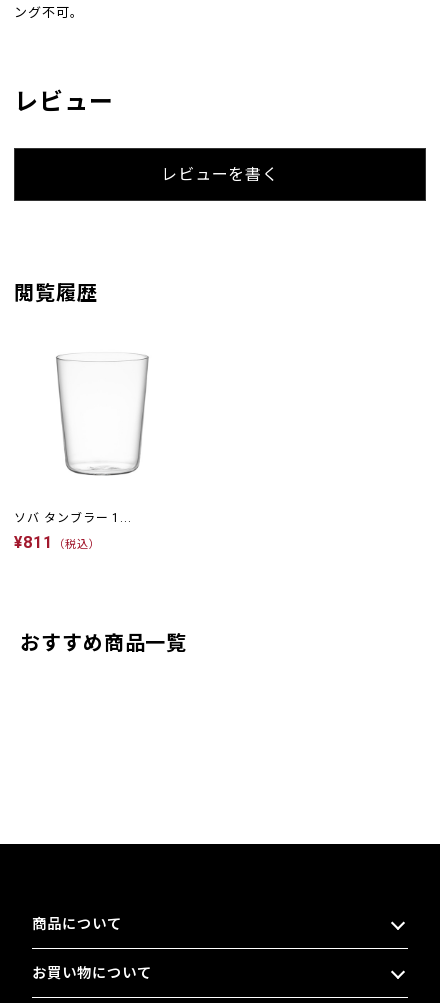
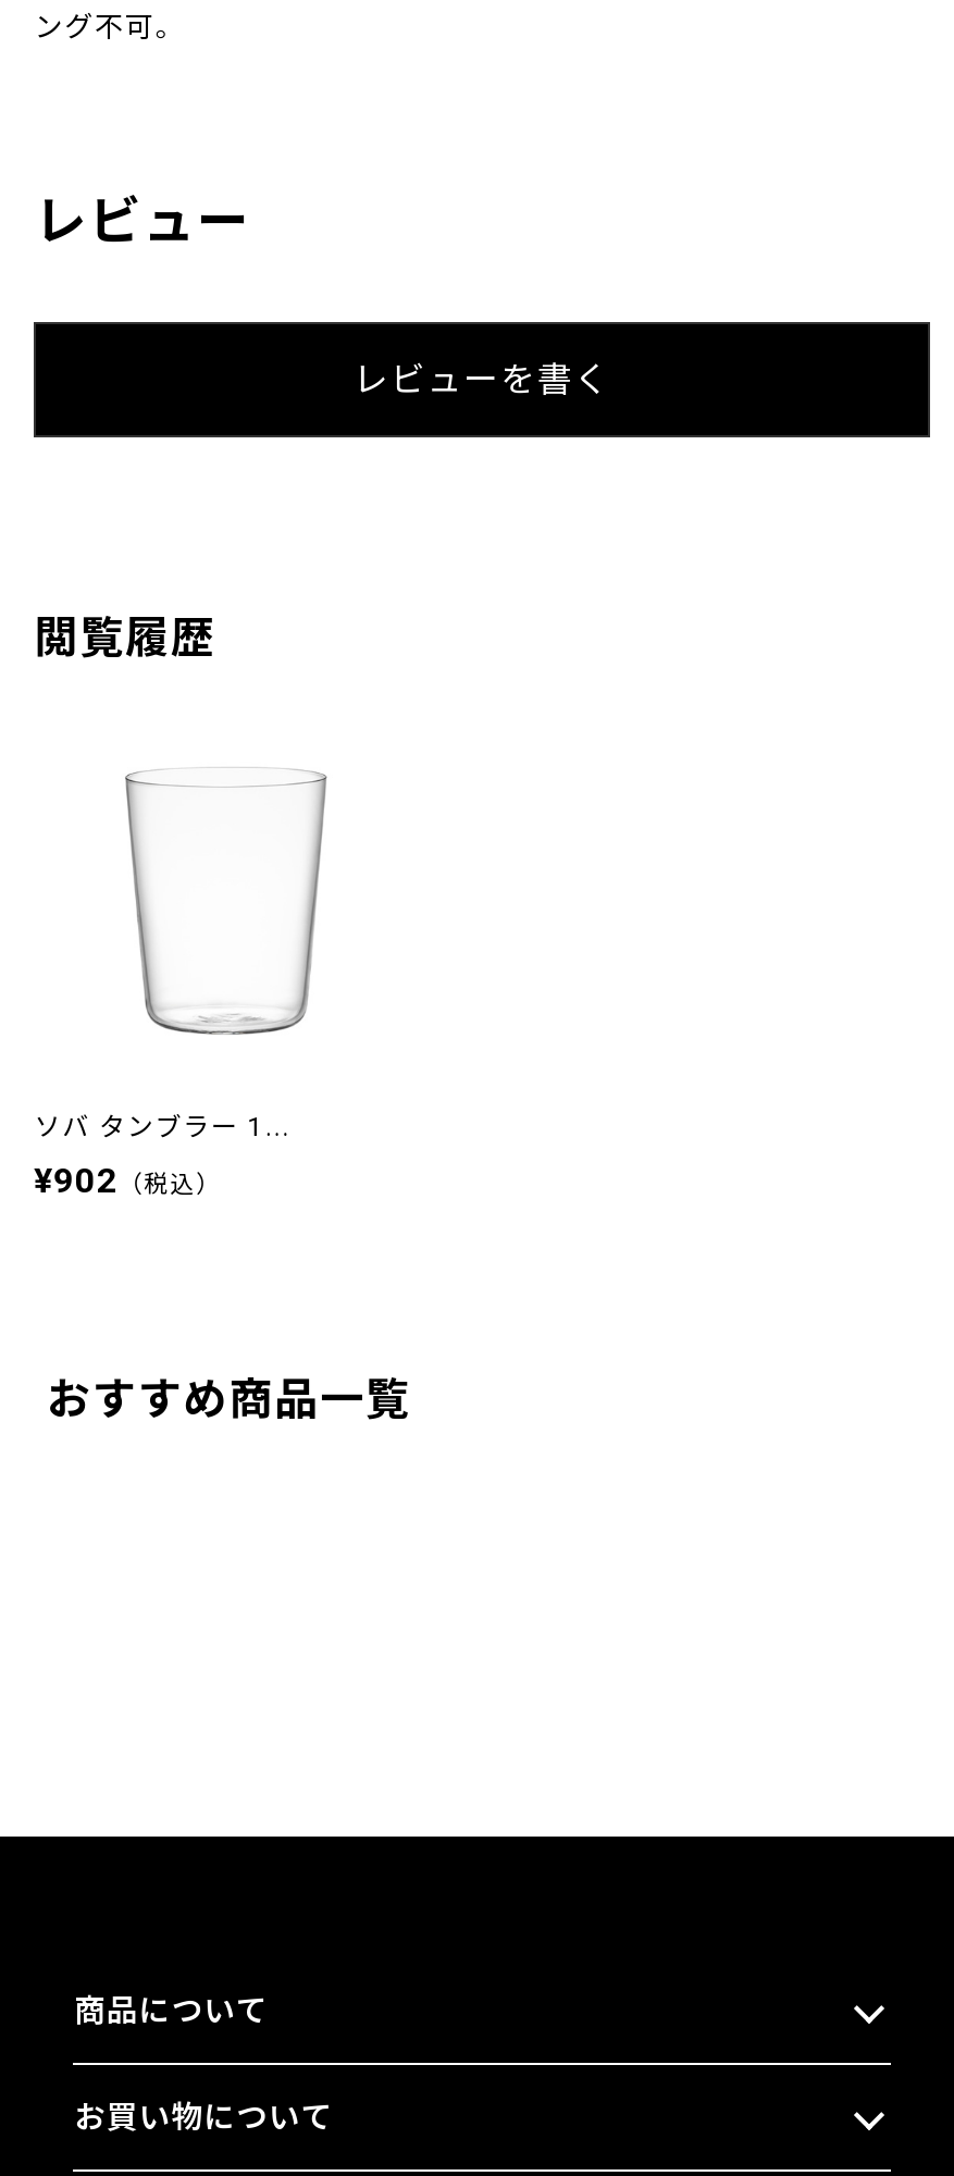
- ¥811（税込）
+ ¥902（税込）
